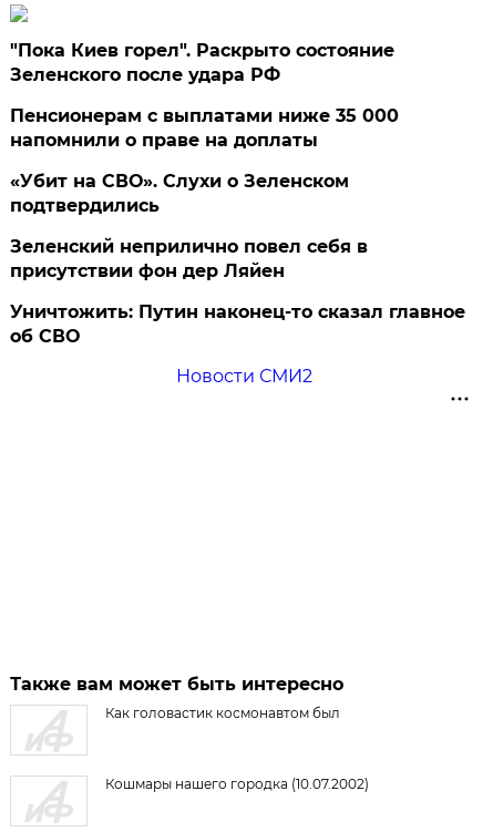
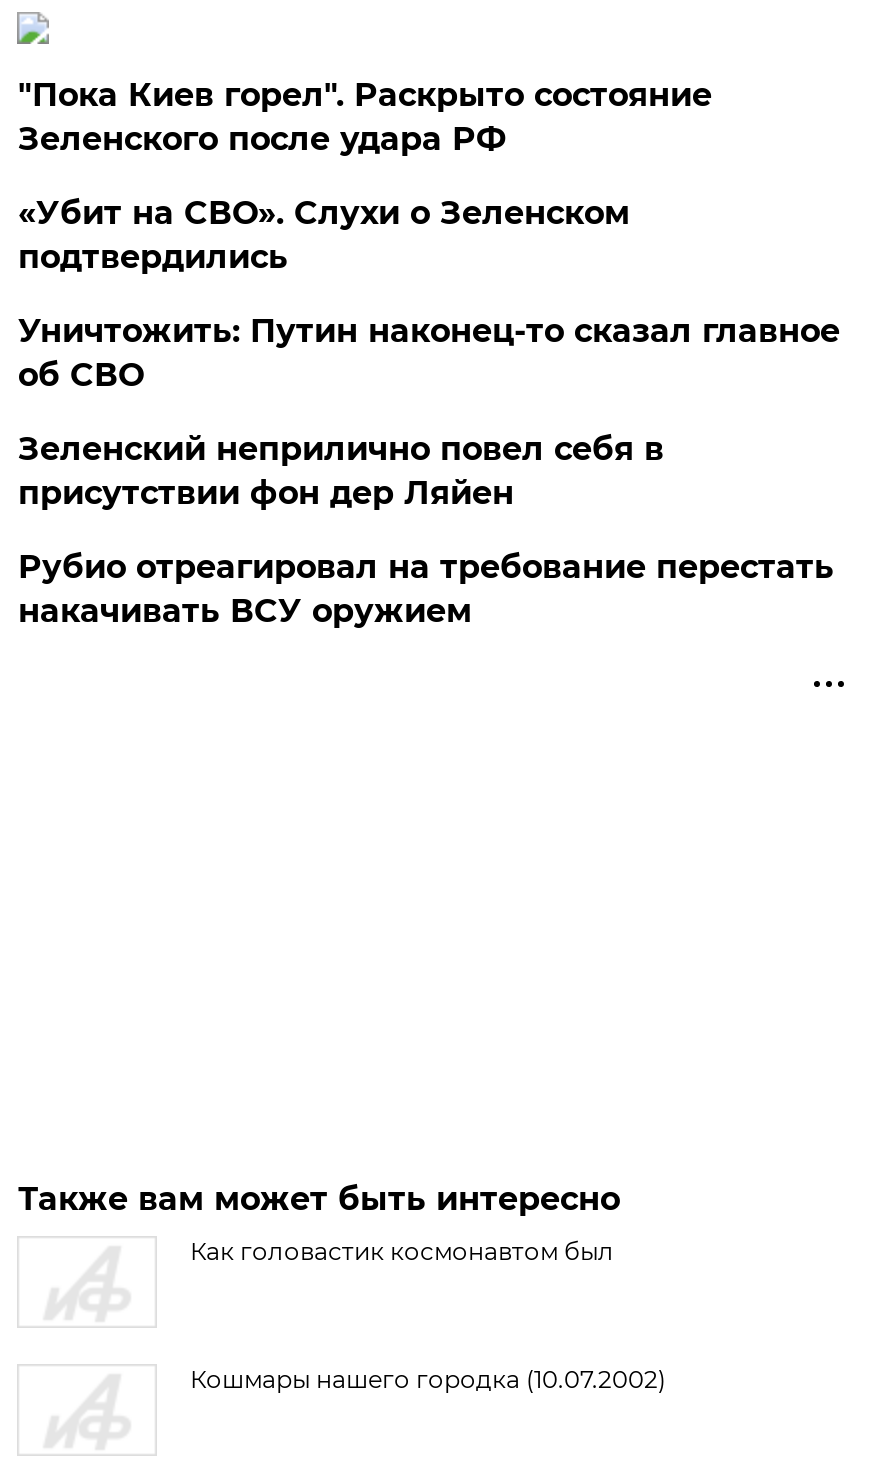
- Пенсионерам с выплатами ниже 35 000
- напомнили о праве на доплаты

moved up: «Убит на СВО». Слухи о Зеленском | подтвердились

moved up: Уничтожить: Путин наконец-то сказал главное | об СВО

- Новости СМИ2
+ Рубио отреагировал на требование перестать
+ накачивать ВСУ оружием
